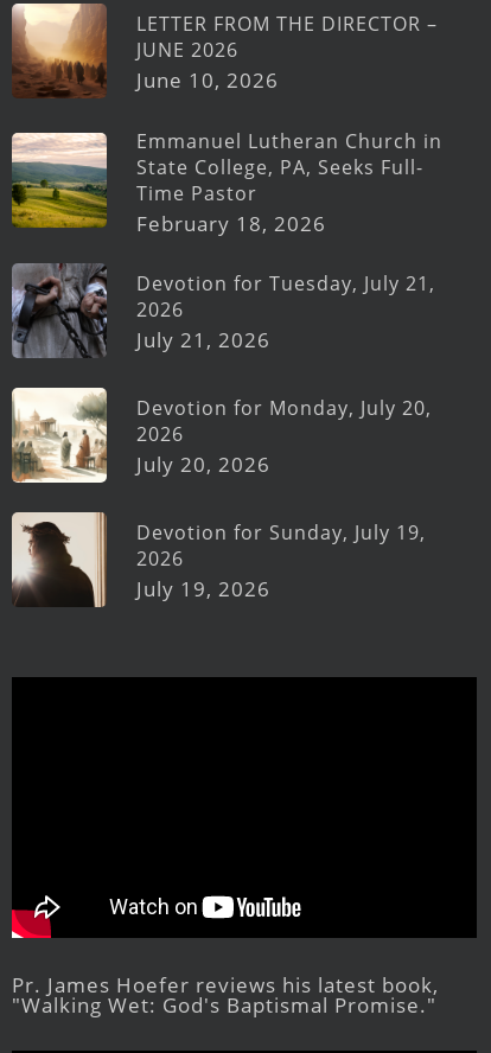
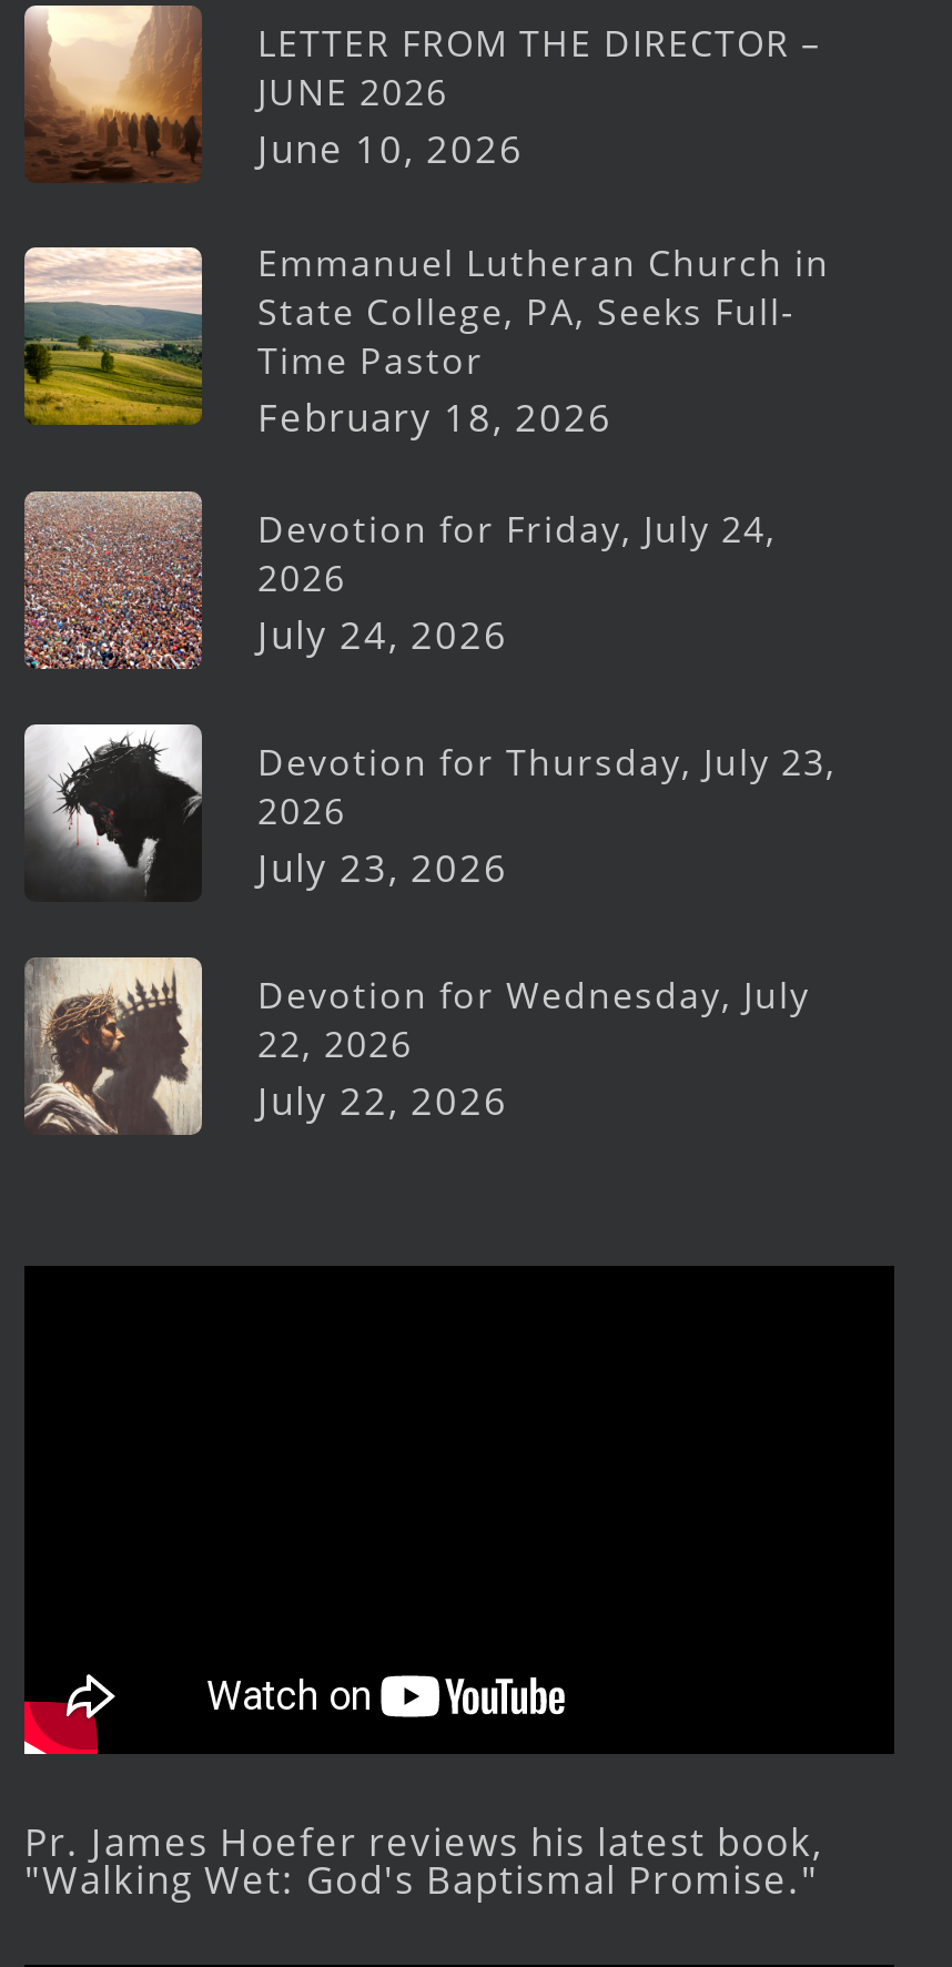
- [image]
- Devotion for Tuesday, July 21,
+ [image]
+ Devotion for Friday, July 24,

- July 21, 2026
+ July 24, 2026

- [image]
- Devotion for Monday, July 20,
+ [image]
+ Devotion for Thursday, July 23,

- July 20, 2026
+ July 23, 2026

- [image]
- Devotion for Sunday, July 19,
- 2026
- July 19, 2026
+ [image]
+ Devotion for Wednesday, July
+ 22, 2026
+ July 22, 2026
